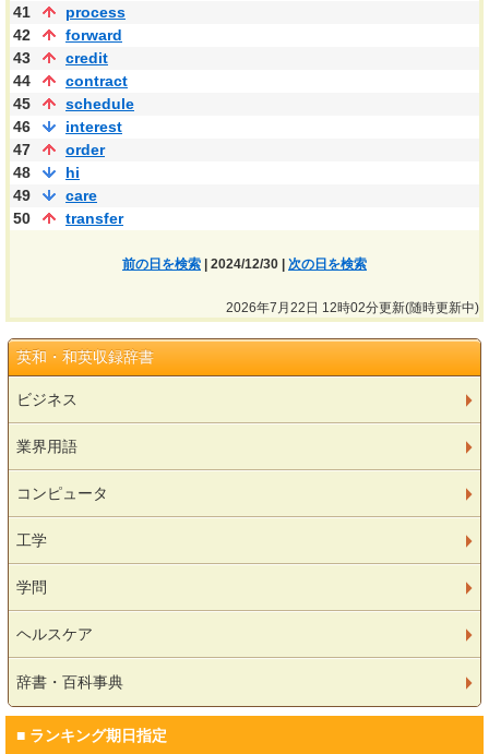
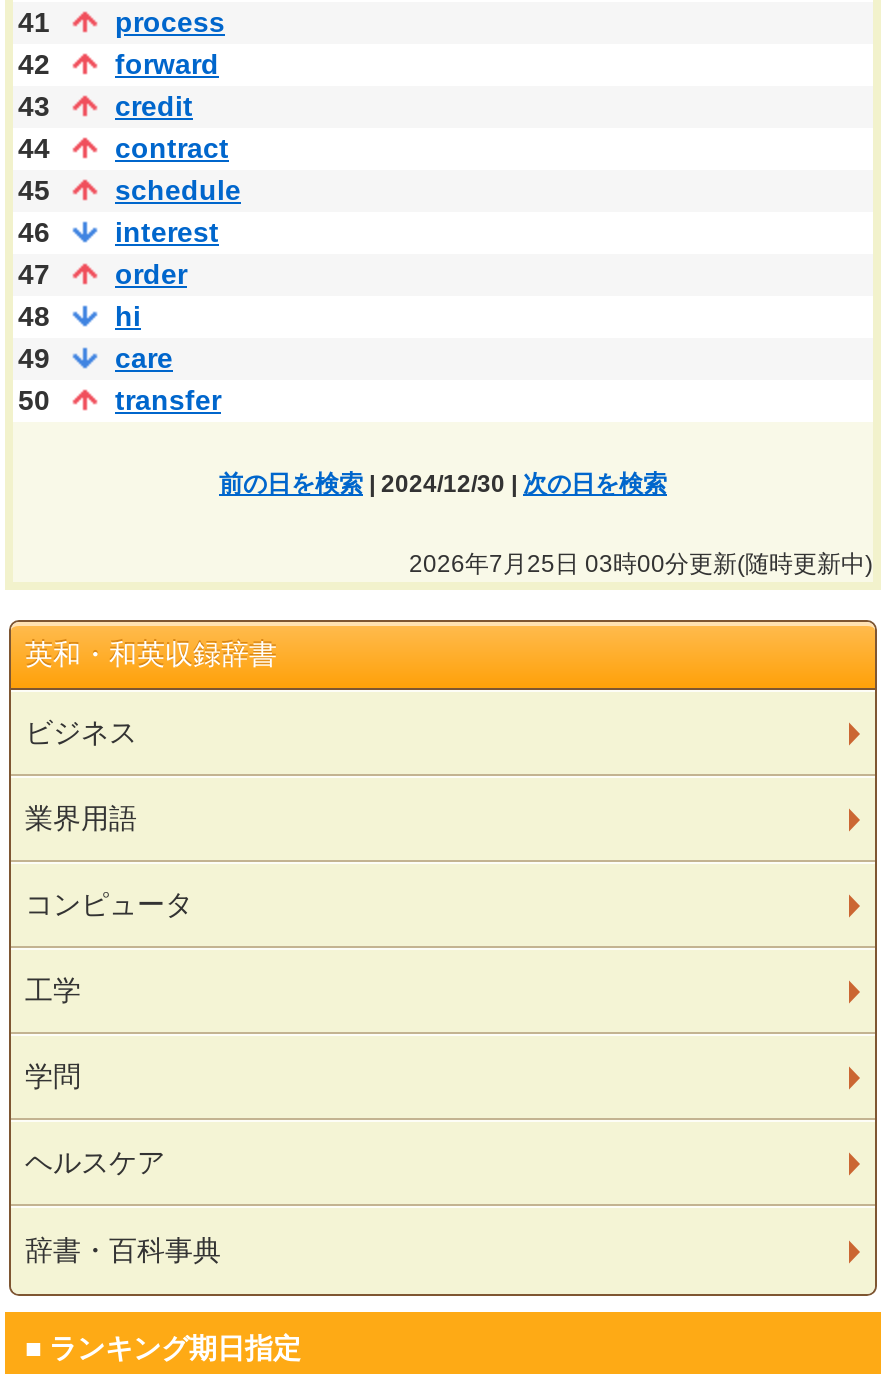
- 2026年7月22日 12時02分更新(随時更新中)
+ 2026年7月25日 03時00分更新(随時更新中)
